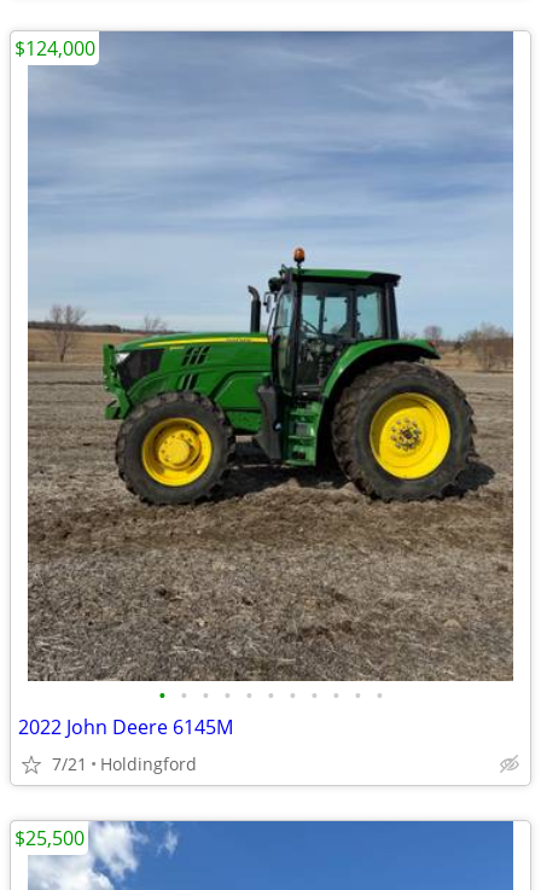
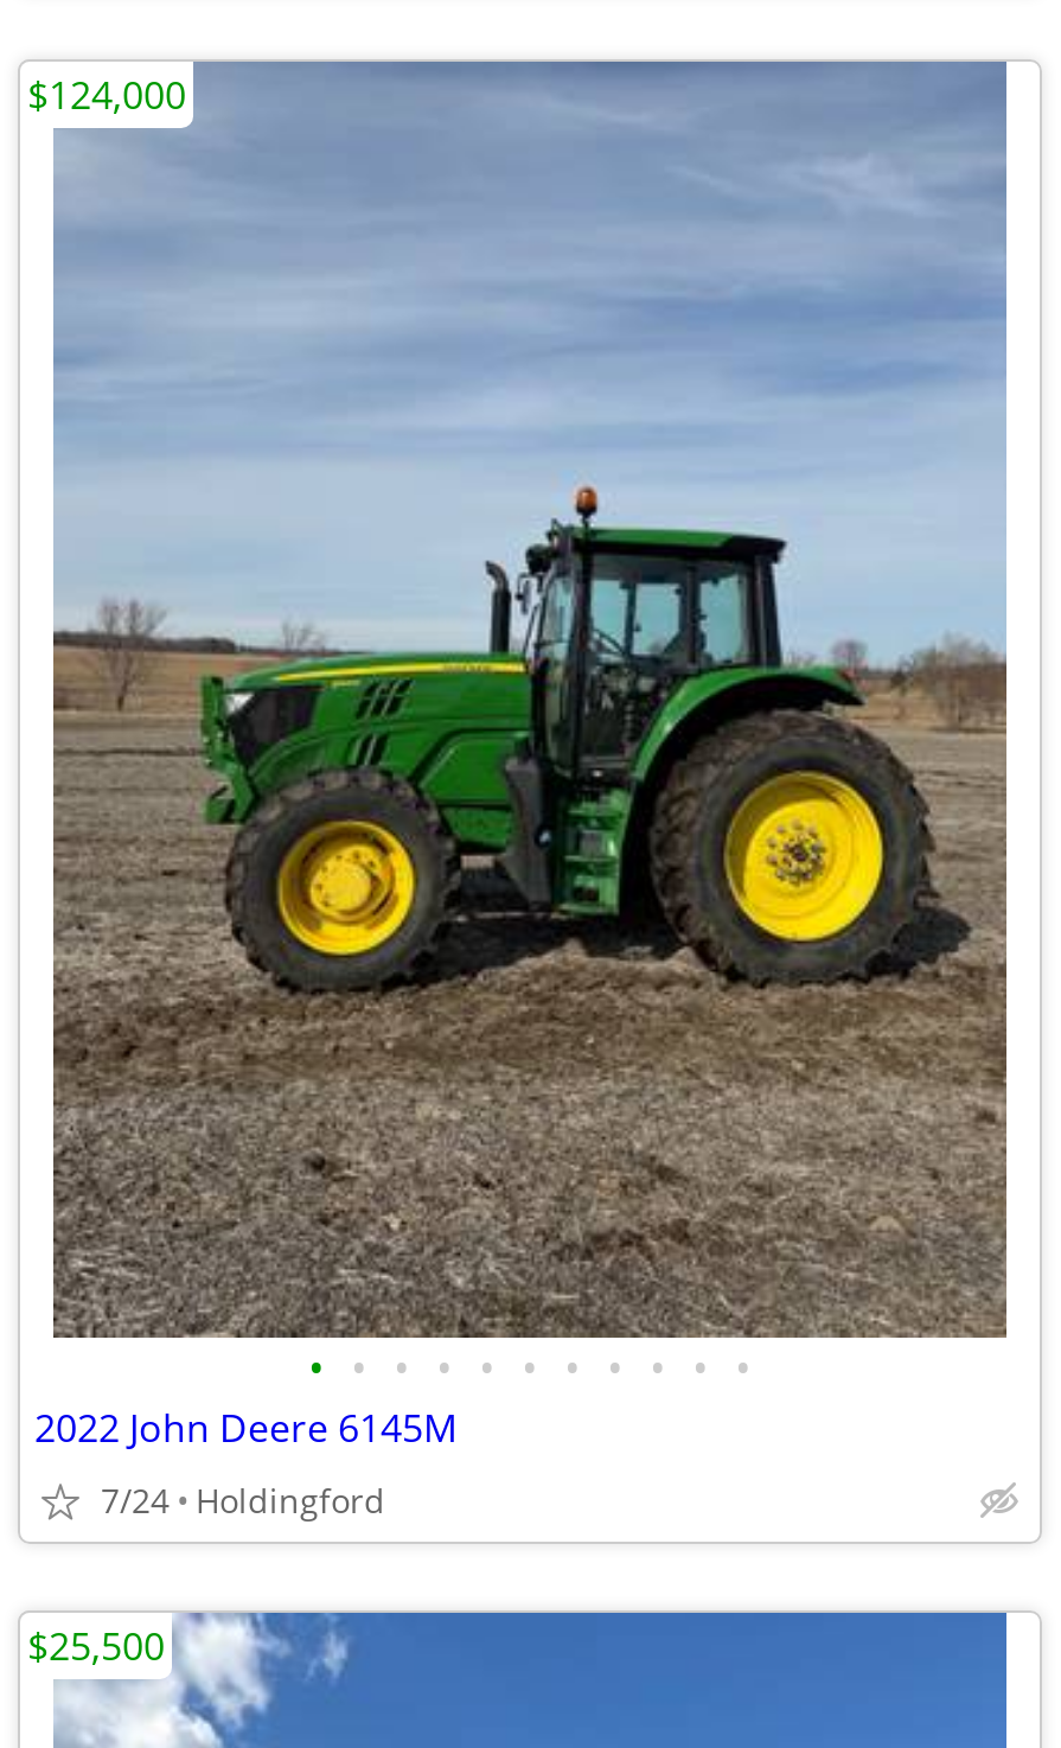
- 7/21 Holdingford
+ 7/24 Holdingford
